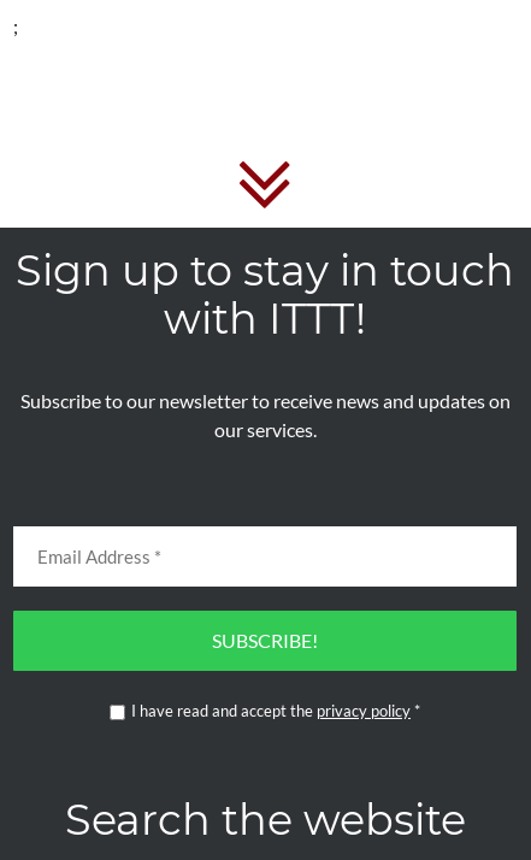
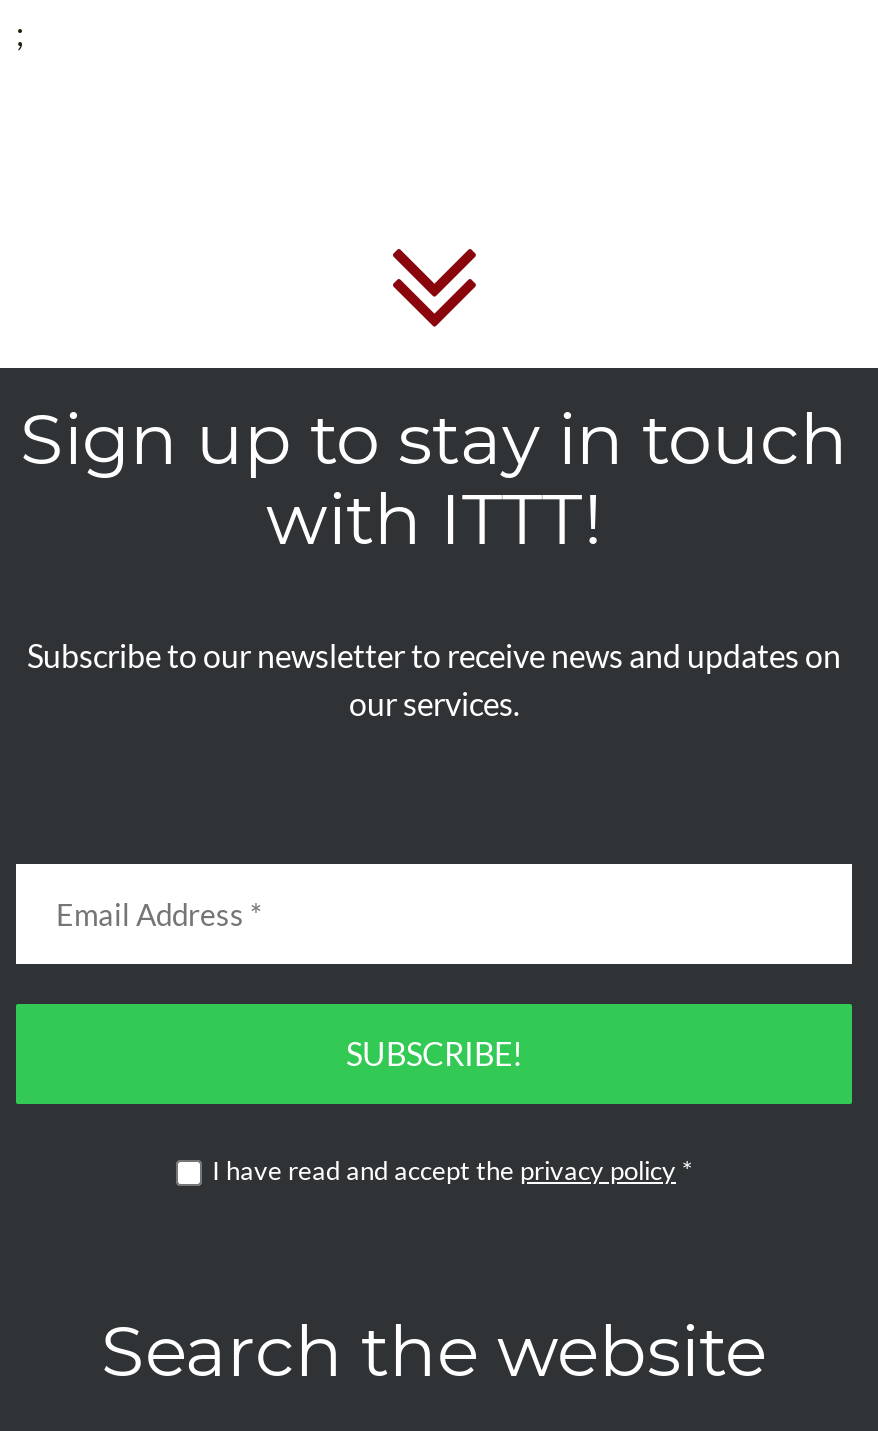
- [image]
+ [image]
